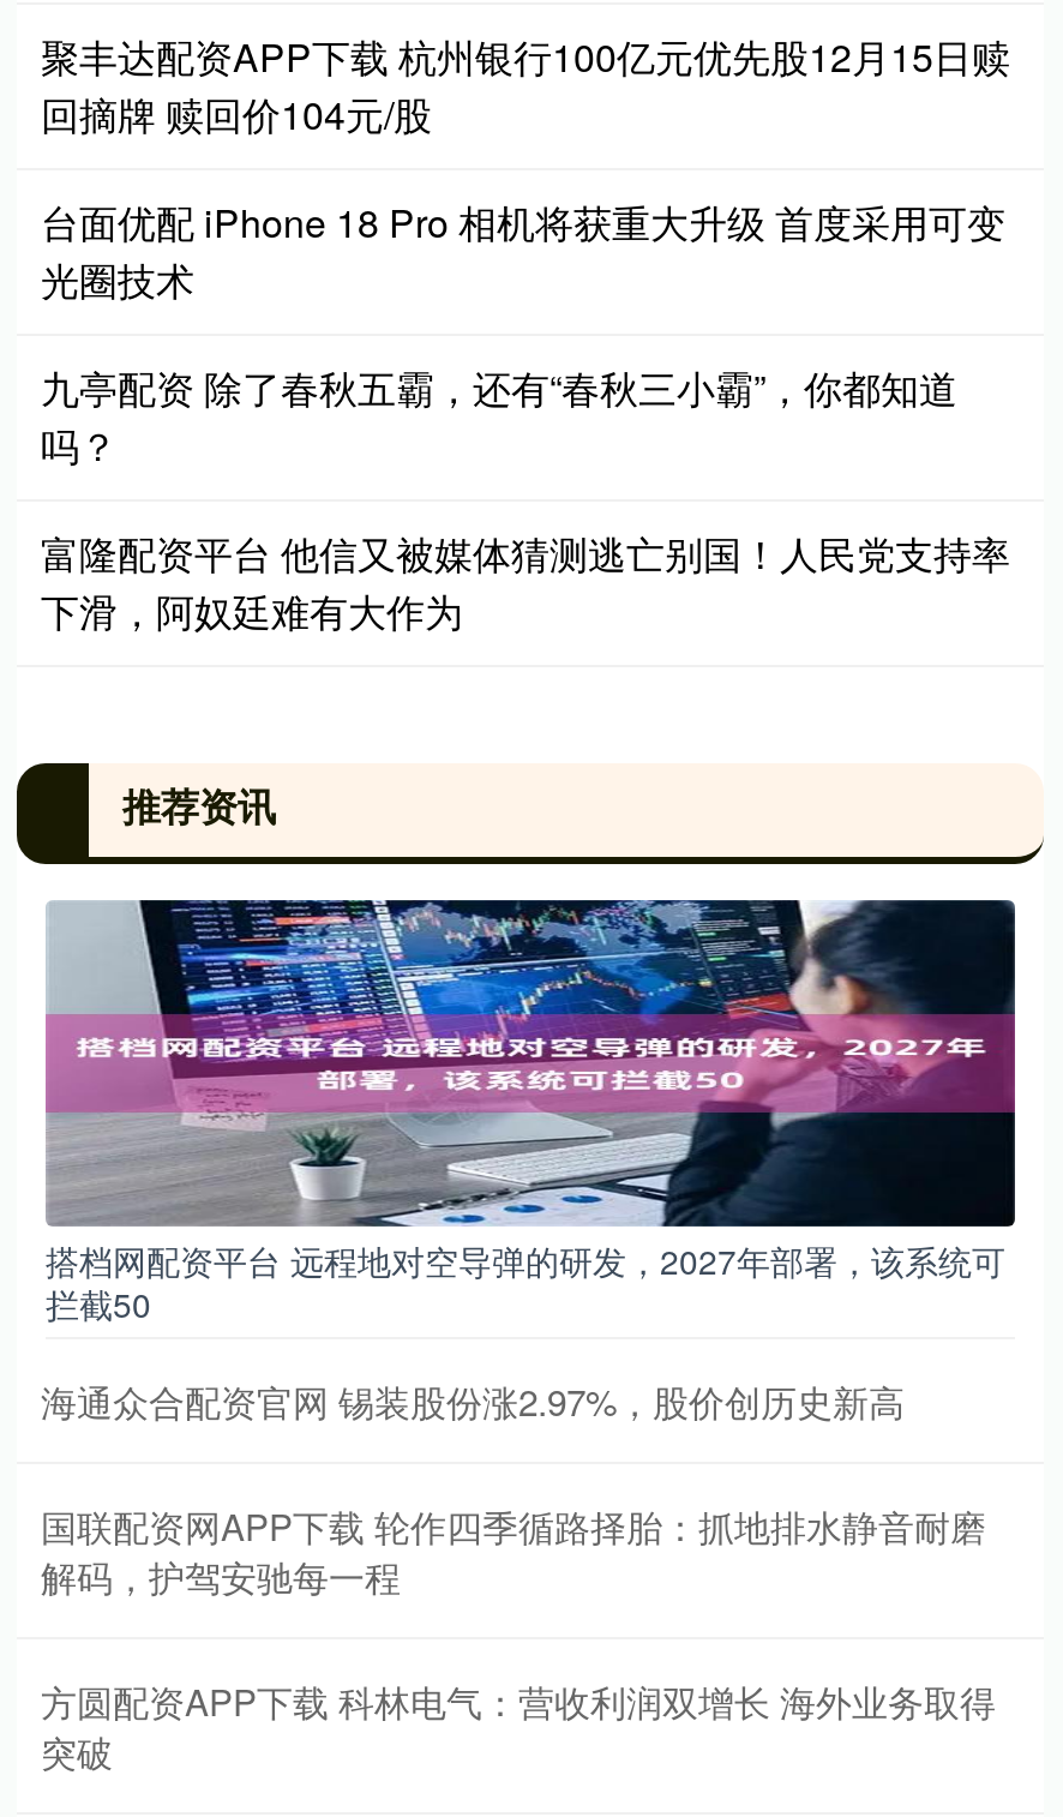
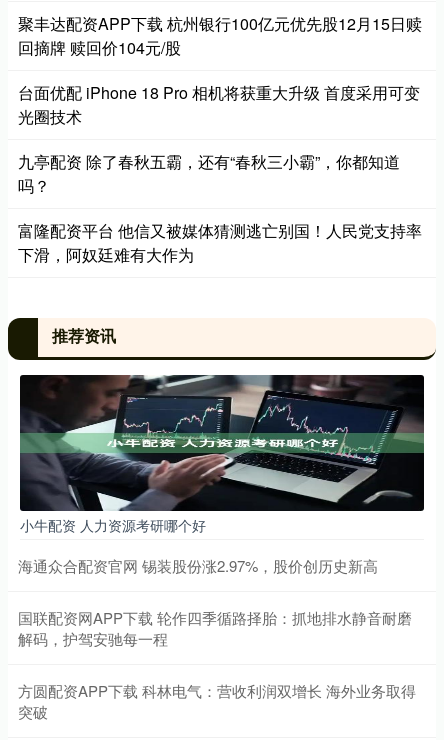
- [image]
- 搭档网配资平台 远程地对空导弹的研发，2027年部署，该系统可
- 拦截50
+ [image]
+ 小牛配资 人力资源考研哪个好
